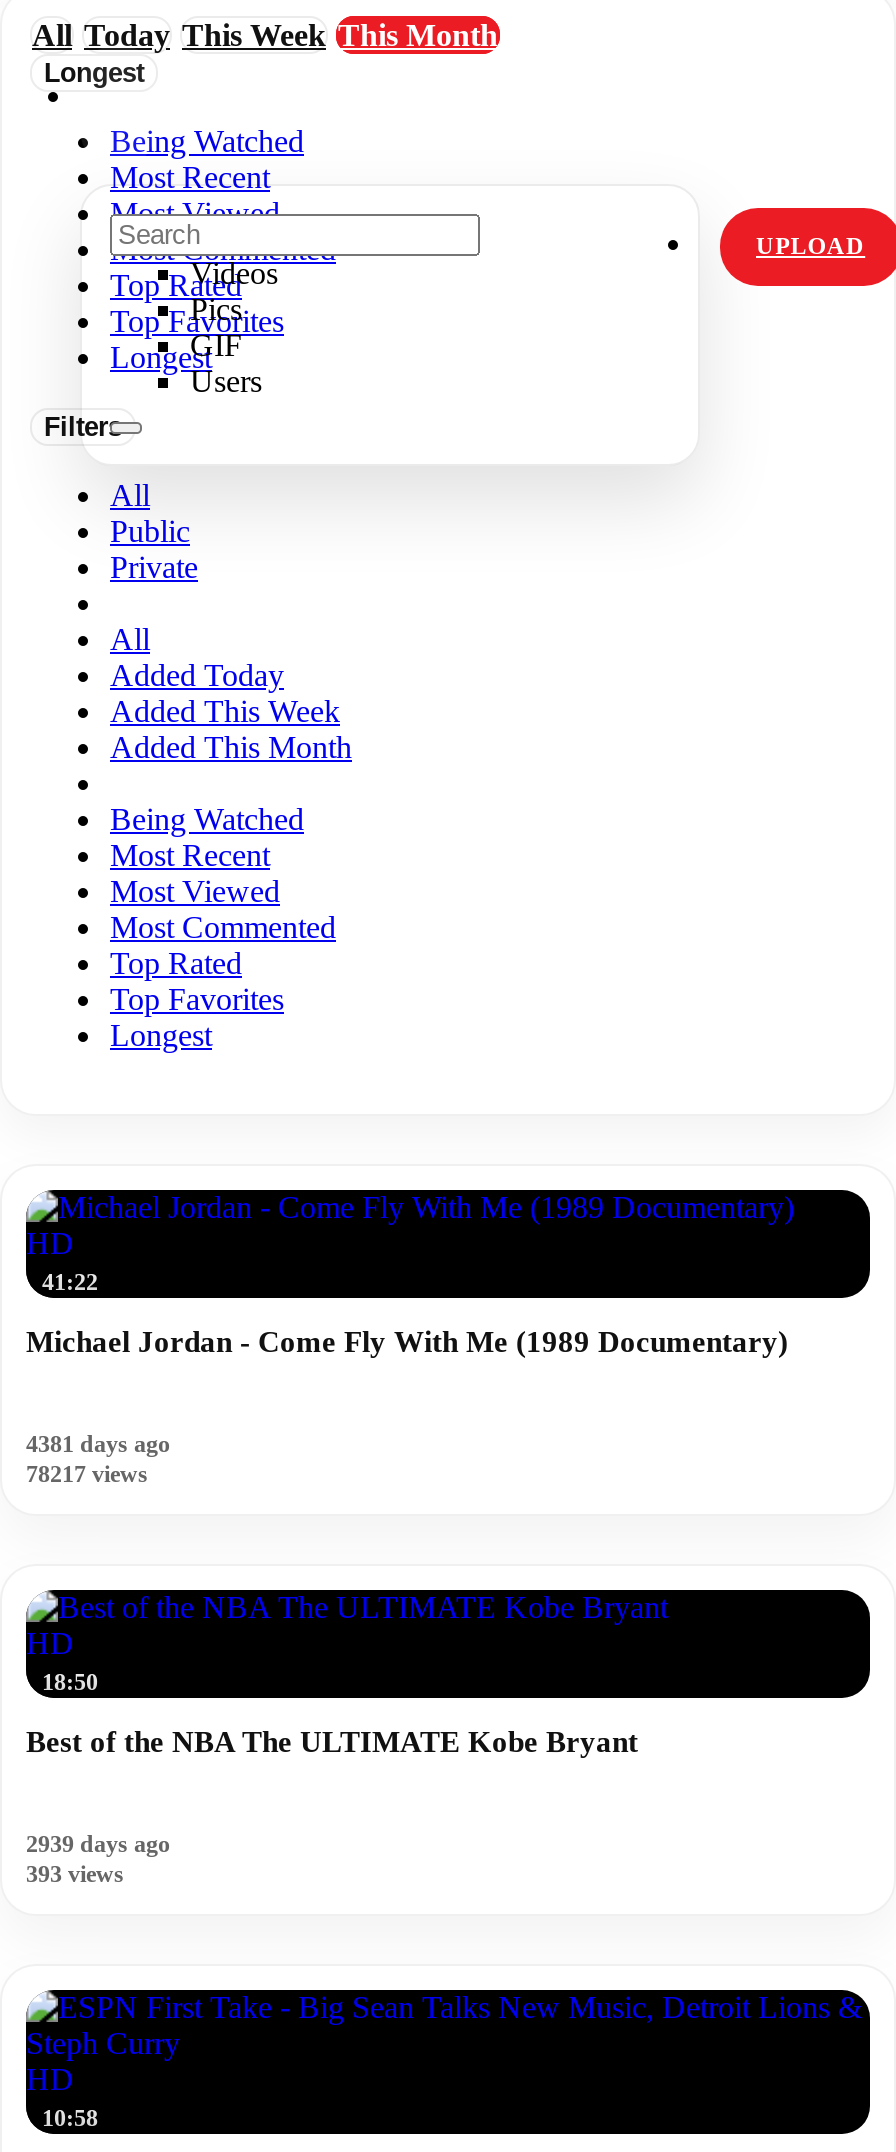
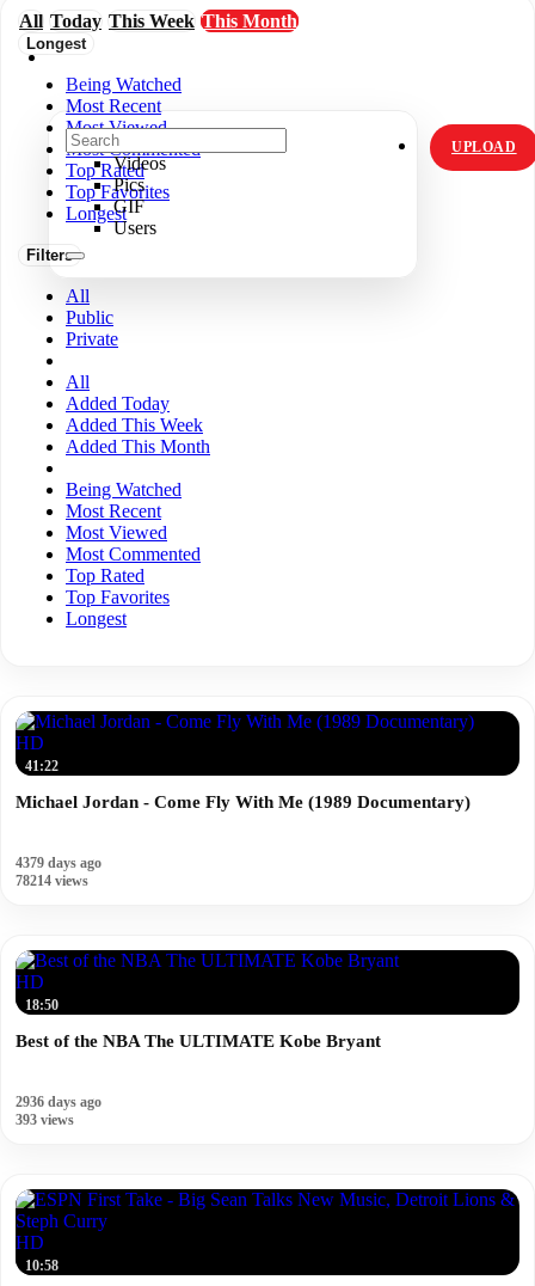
- 4381 days ago
+ 4379 days ago

- 78217 views
+ 78214 views

- 2939 days ago
+ 2936 days ago
